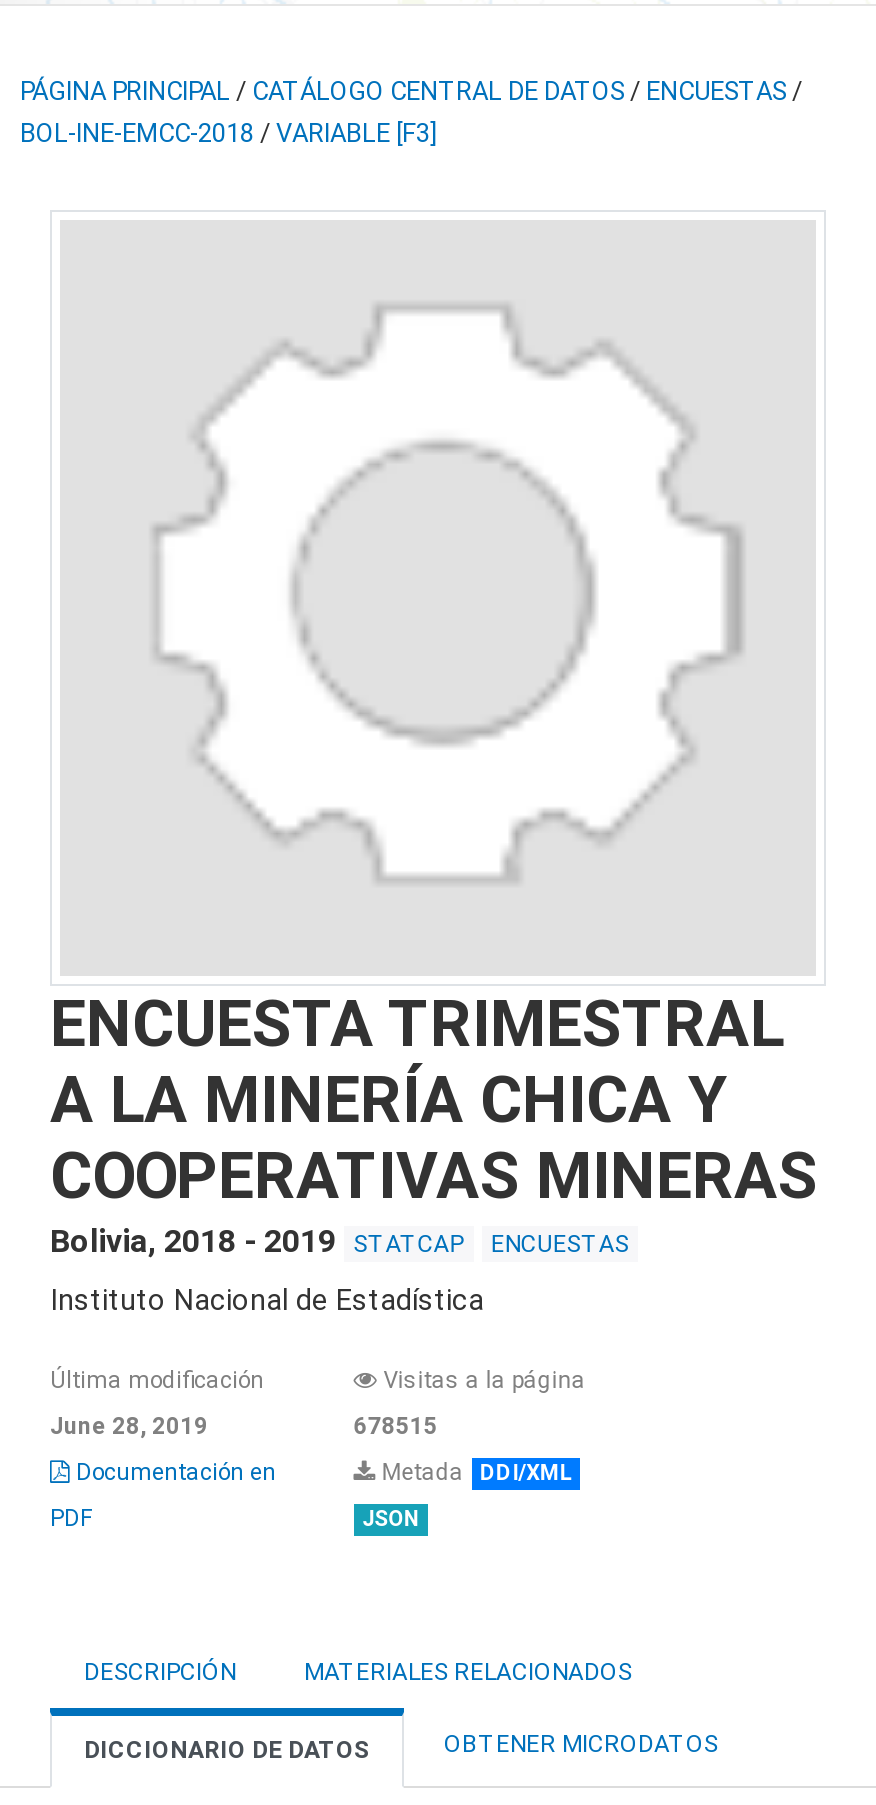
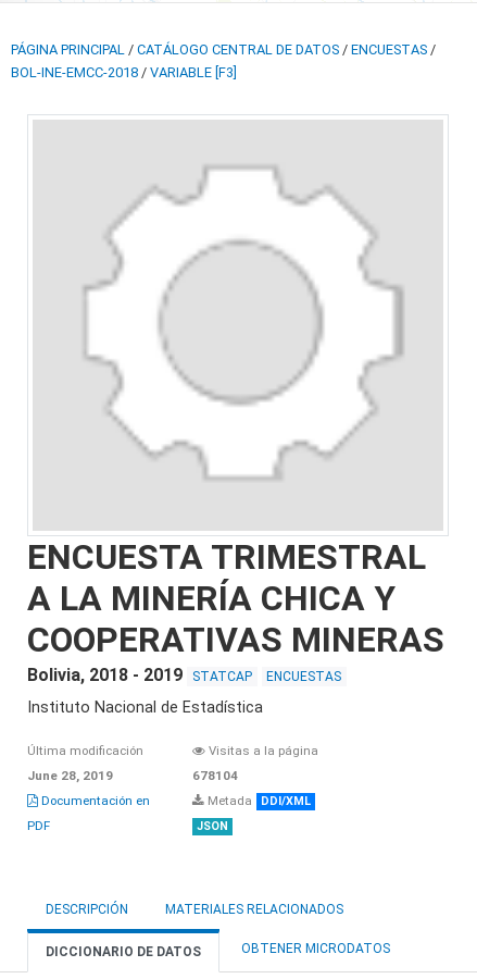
- 678515
+ 678104
